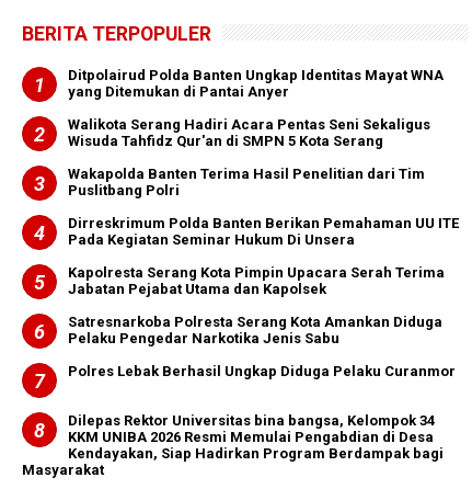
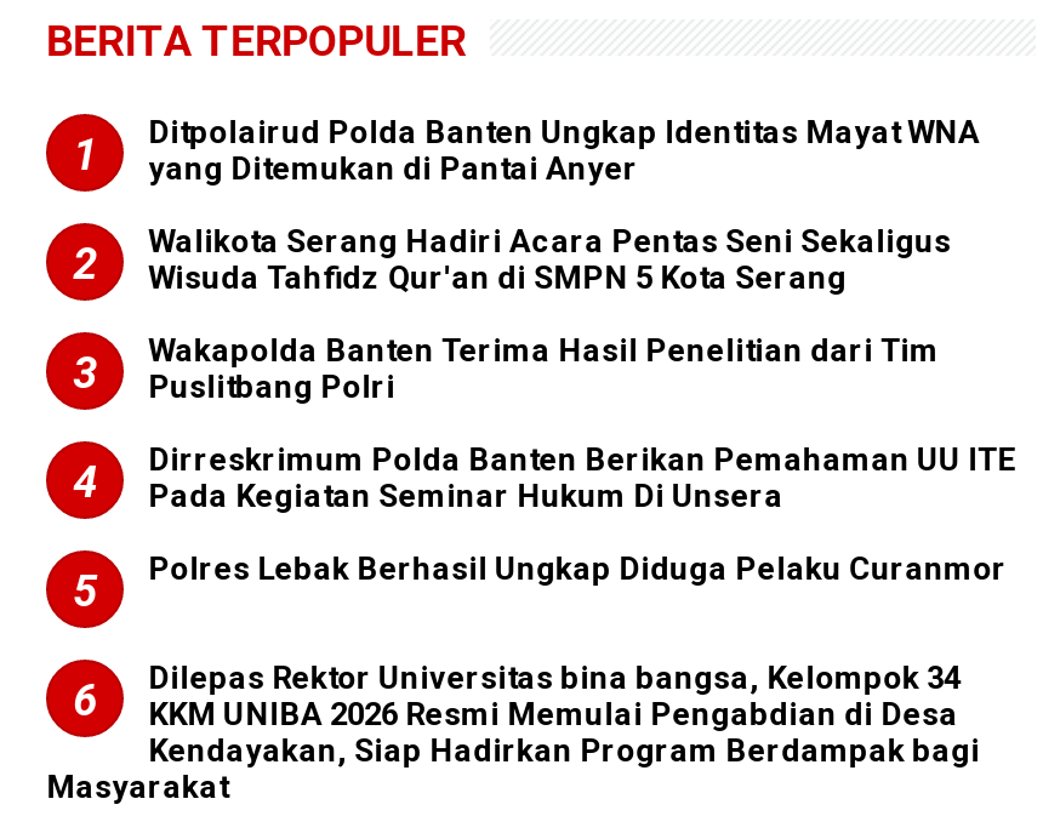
- Kapolresta Serang Kota Pimpin Upacara Serah Terima
- Jabatan Pejabat Utama dan Kapolsek
- Satresnarkoba Polresta Serang Kota Amankan Diduga
- Pelaku Pengedar Narkotika Jenis Sabu
